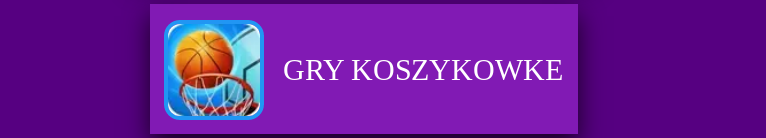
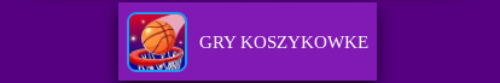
- [image]
+ [image]
